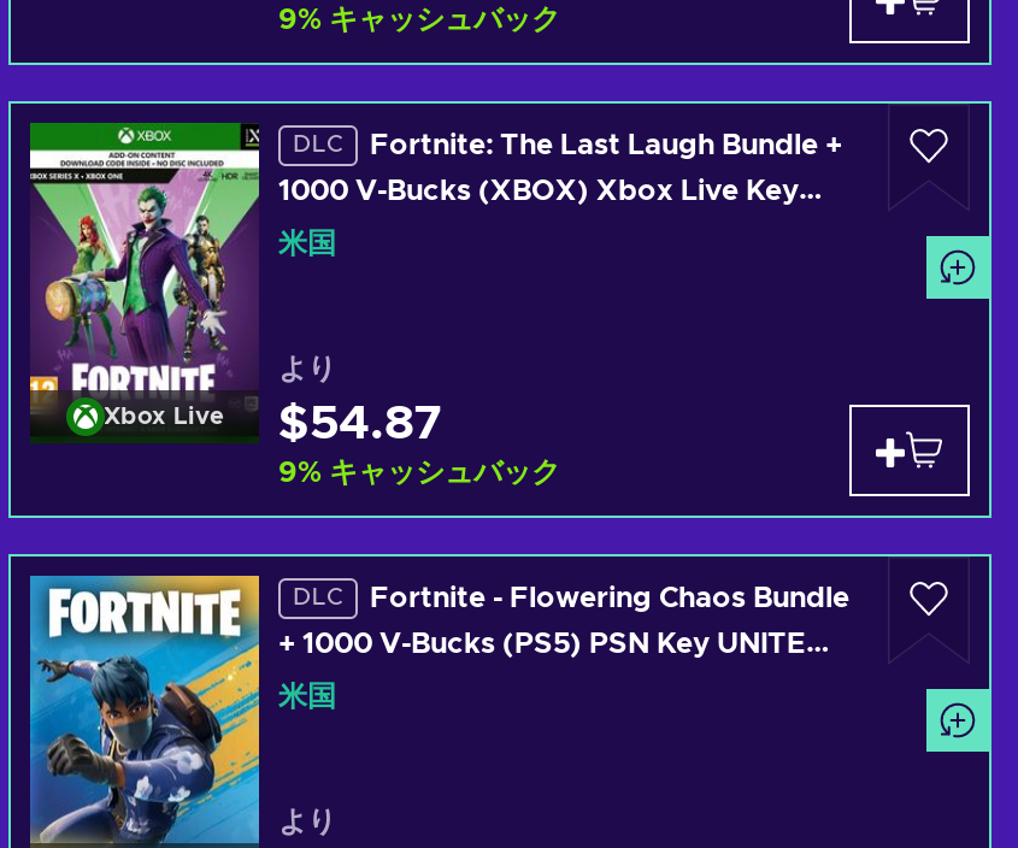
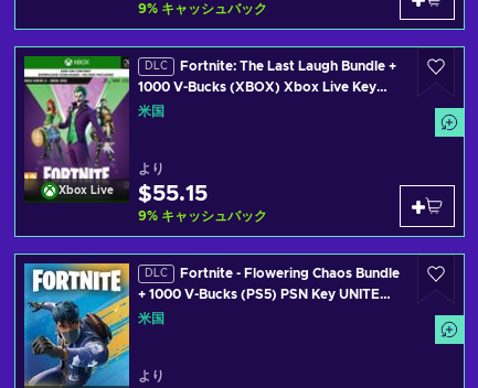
- $54.87
+ $55.15
